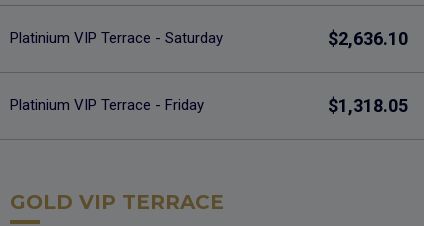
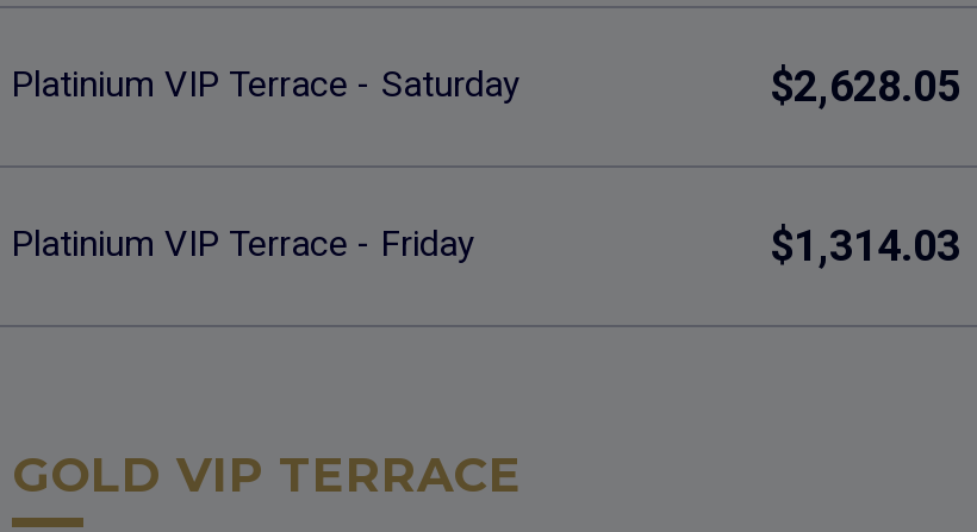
- $2,636.10
+ $2,628.05

- $1,318.05
+ $1,314.03
